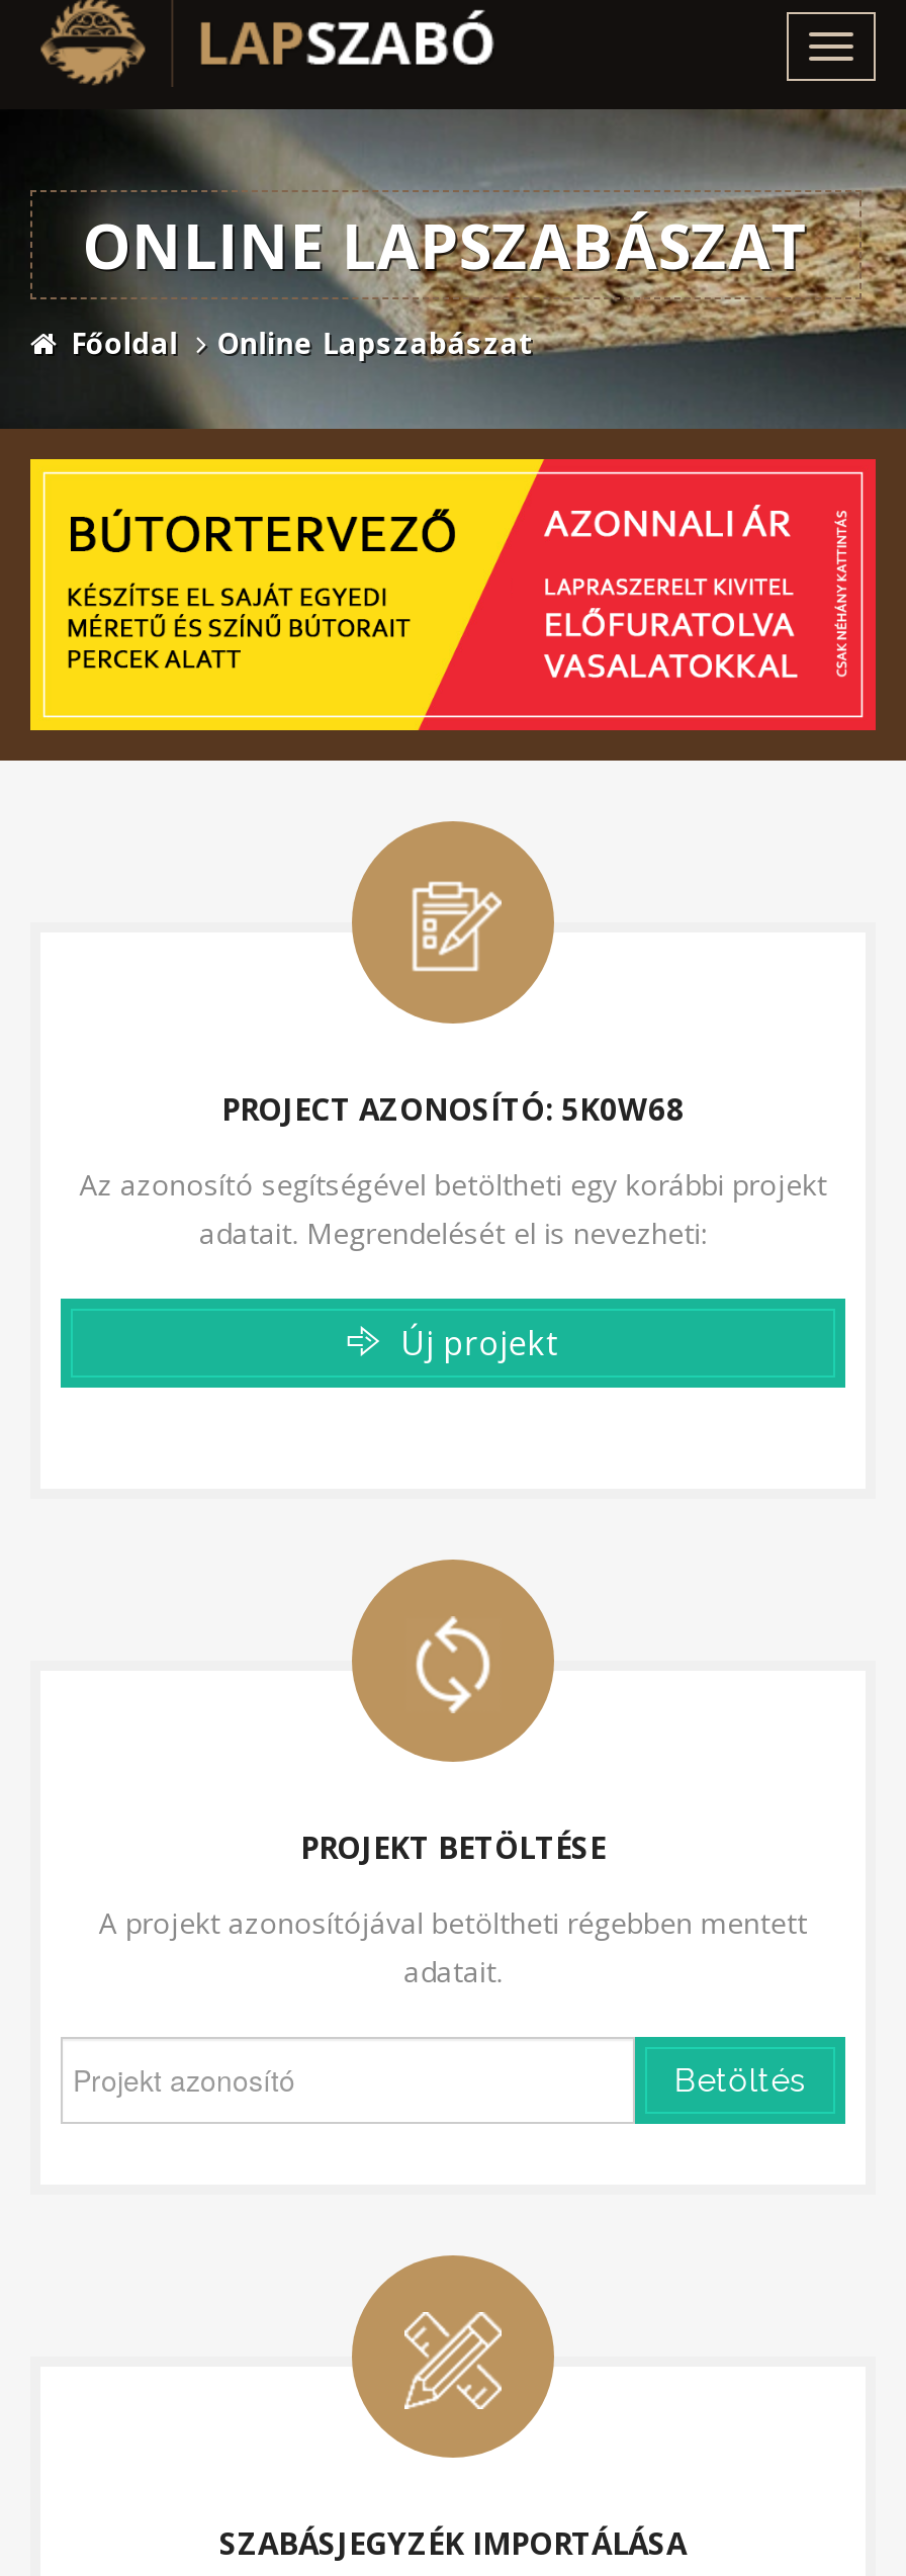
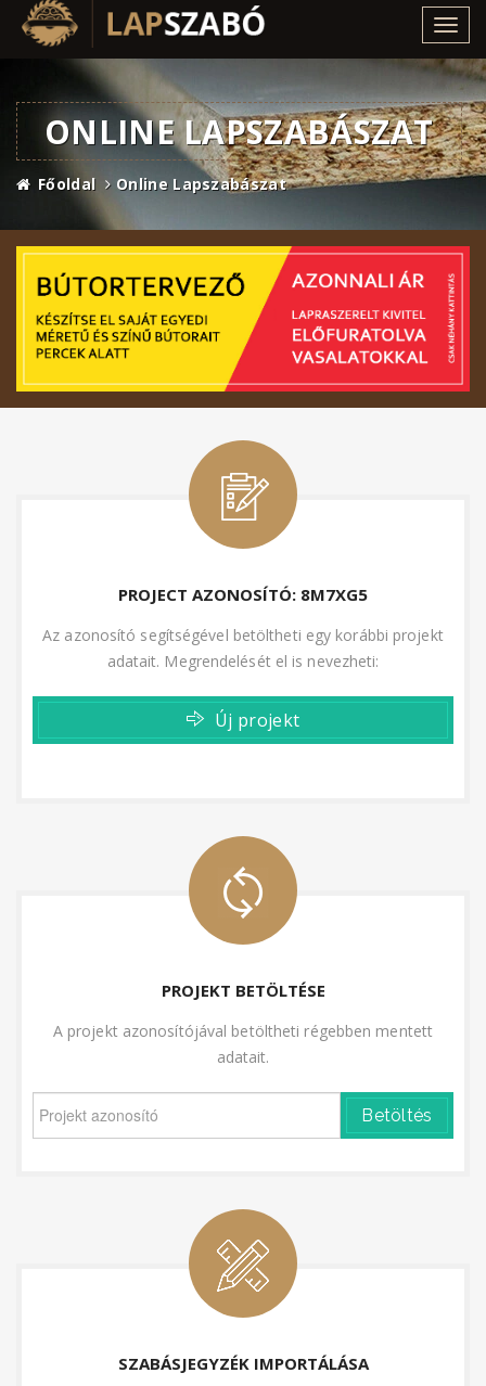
- PROJECT AZONOSÍTÓ: 5K0W68
+ PROJECT AZONOSÍTÓ: 8M7XG5
